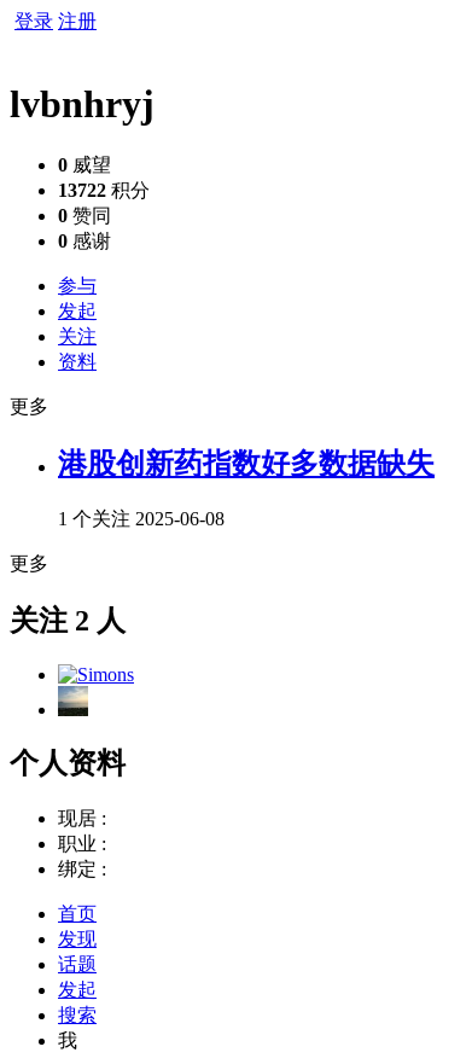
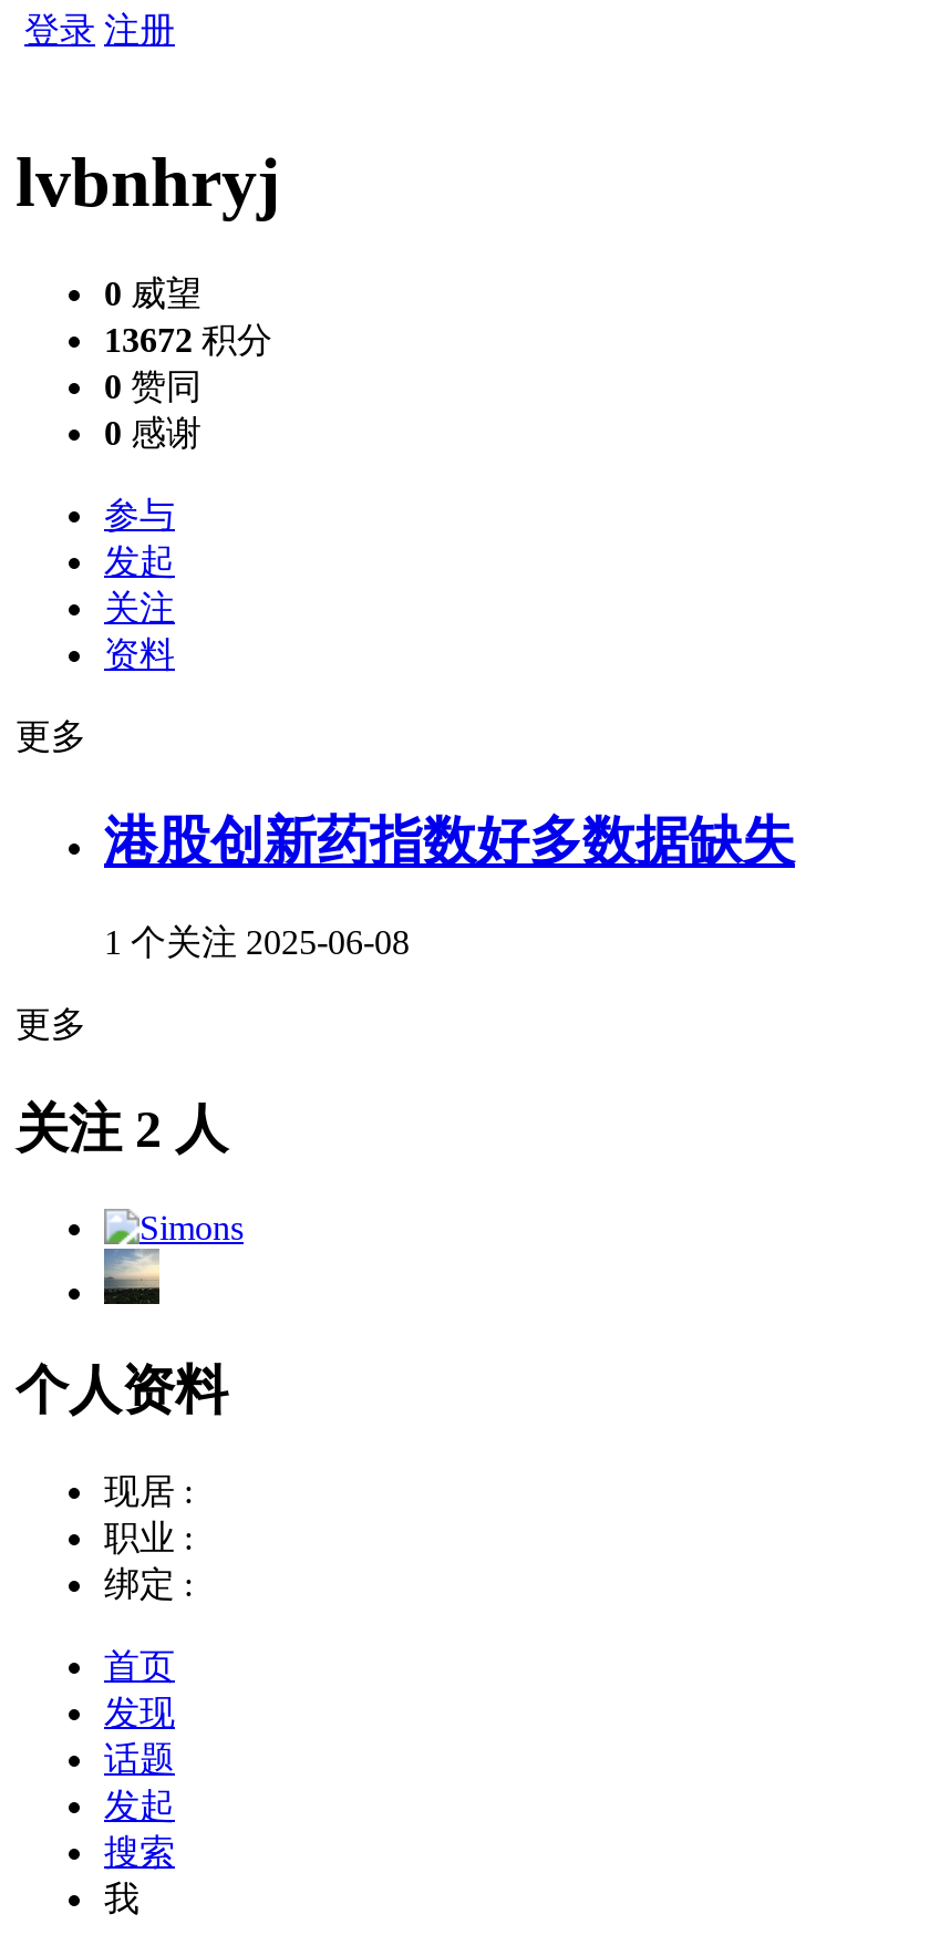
- 13722积分
+ 13672积分
